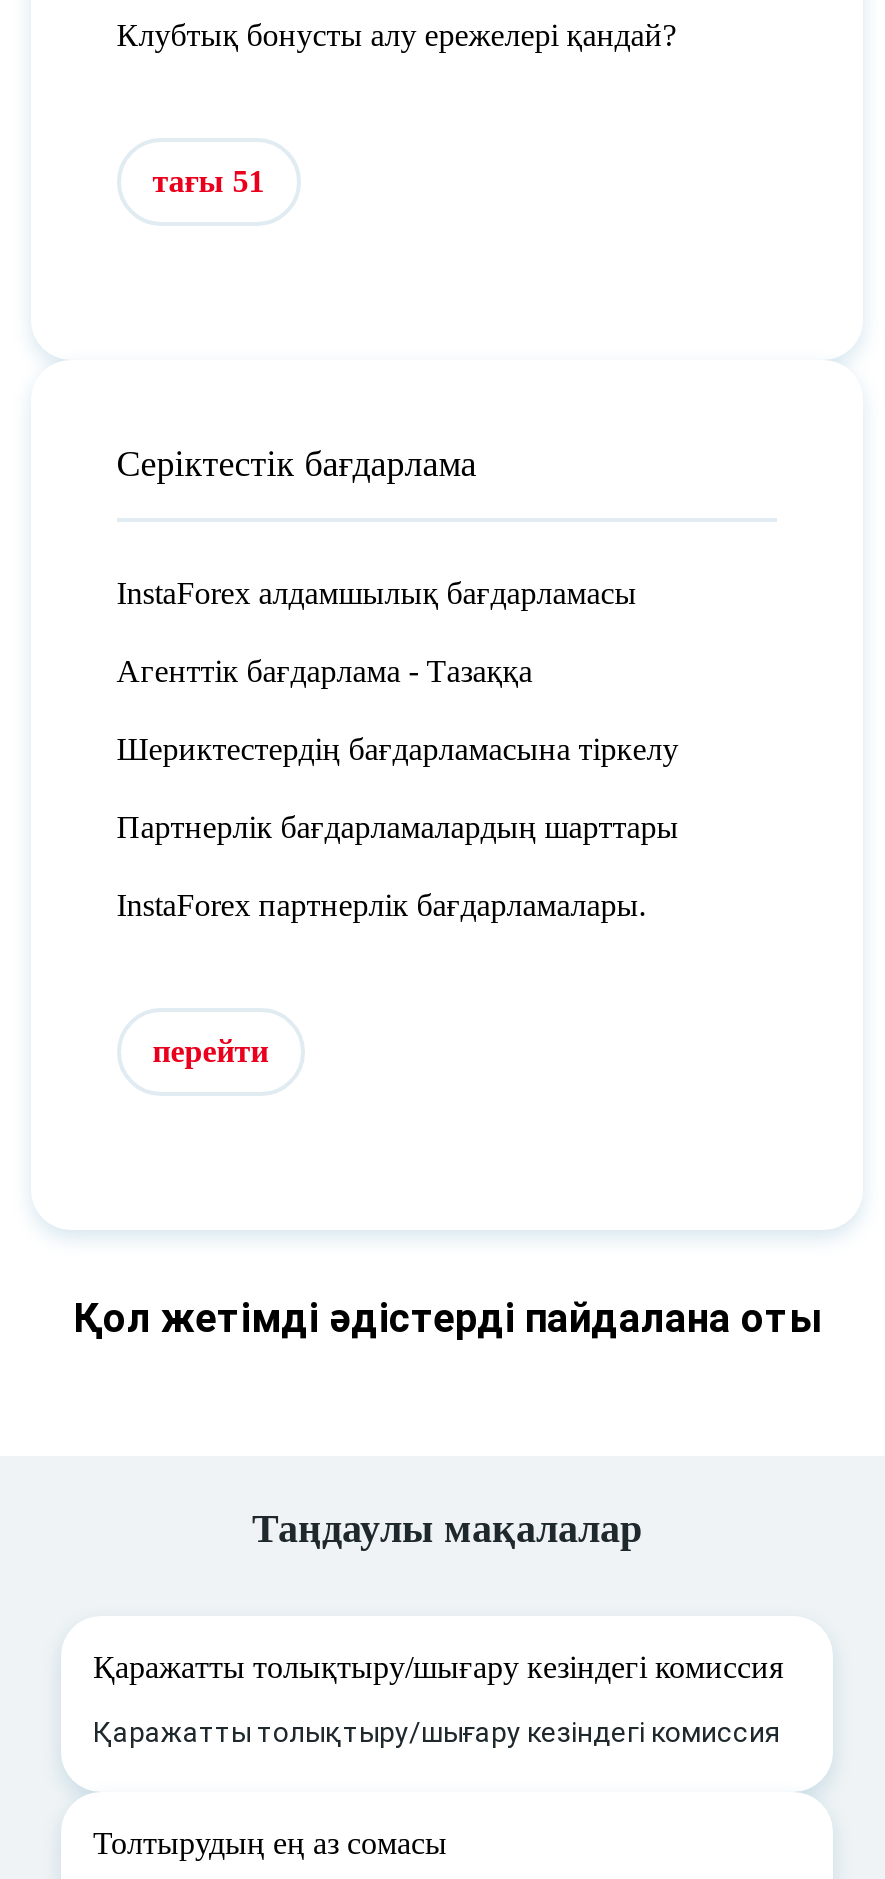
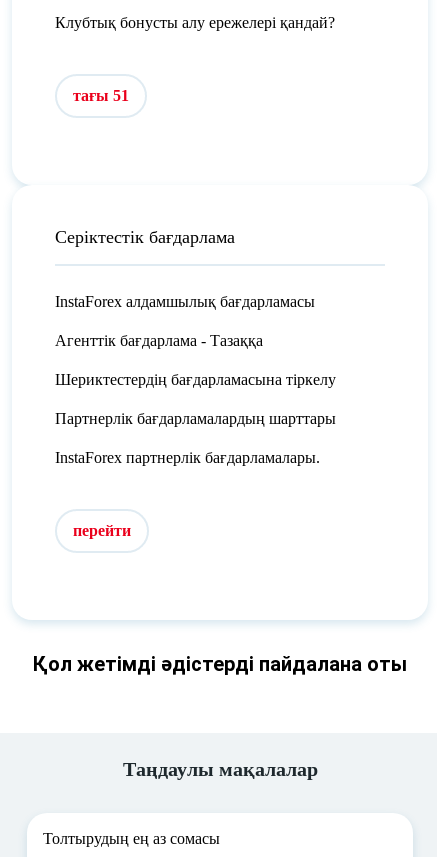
- Қаражатты толықтыру/шығару кезіндегі комиссия
- Қаражатты толықтыру/шығару кезіндегі комиссия
